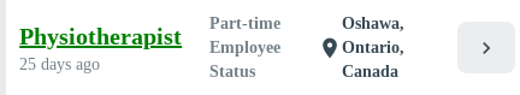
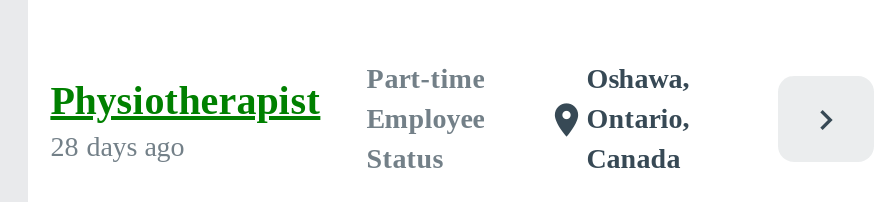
- 25 days ago
+ 28 days ago
